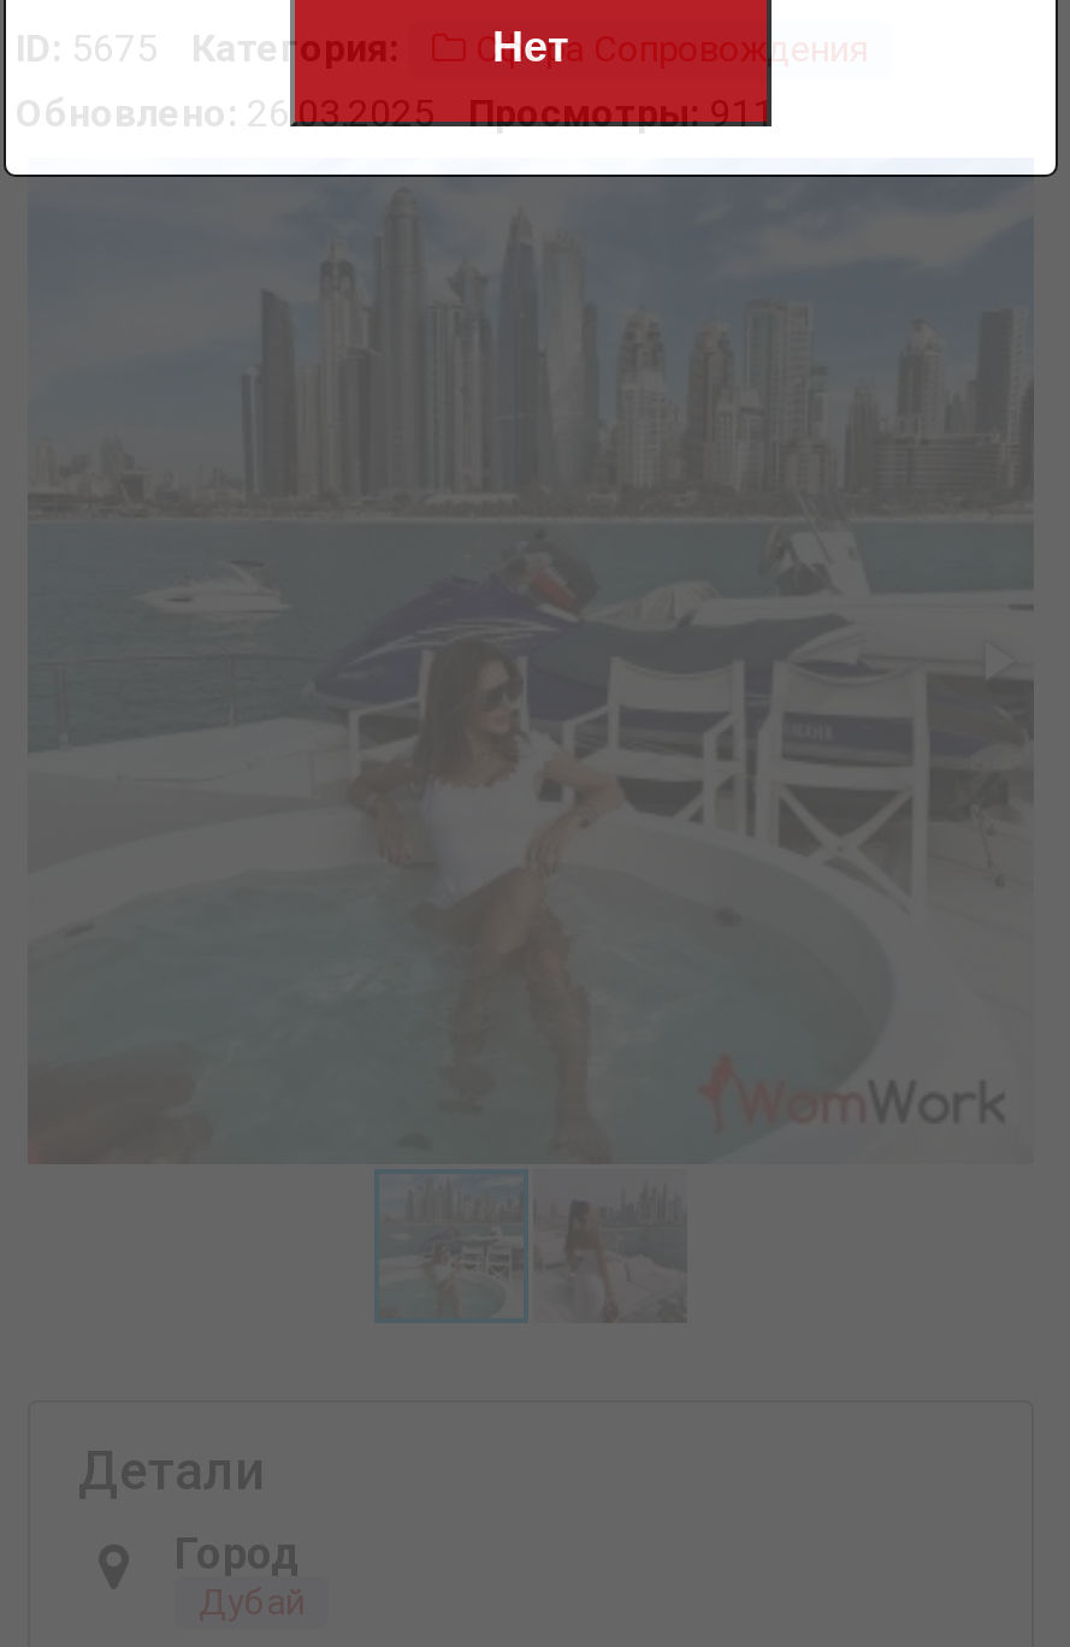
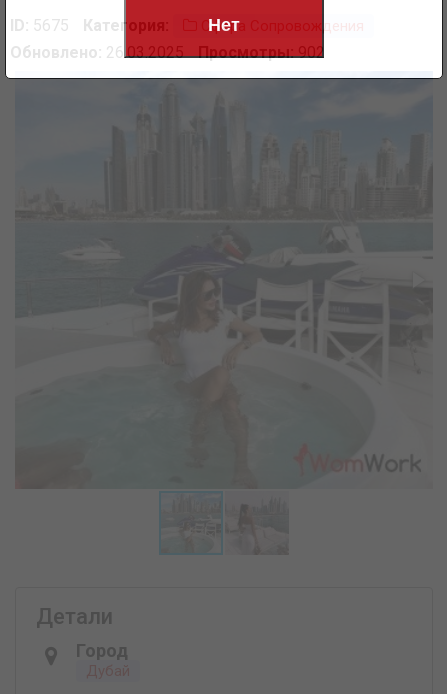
- Просмотры: 911
+ Просмотры: 902
